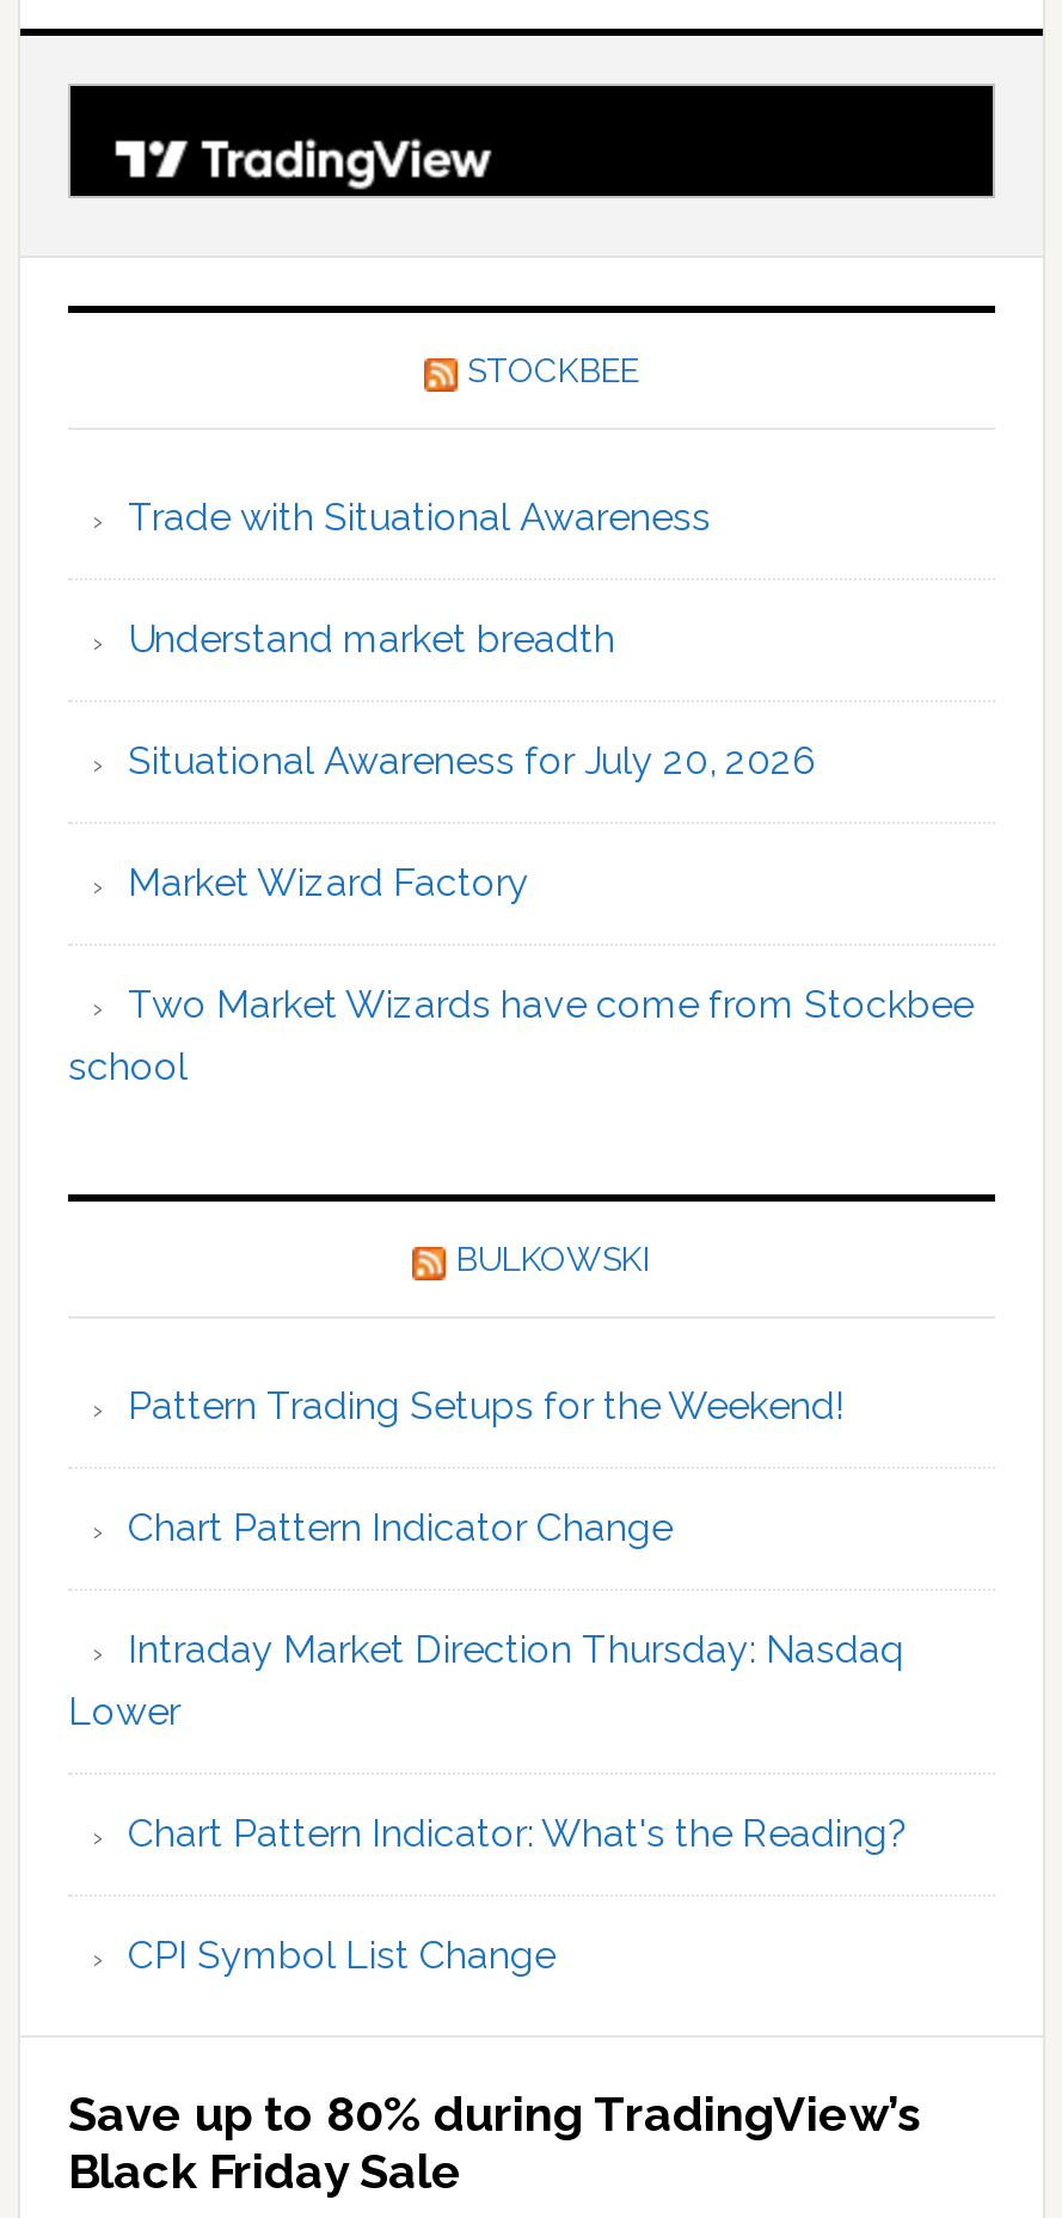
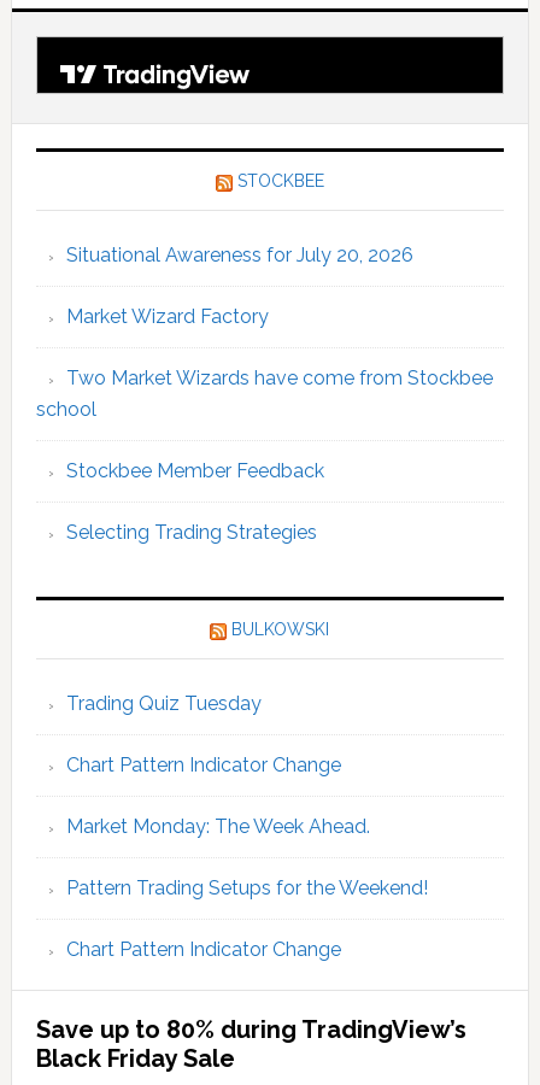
- Trade with Situational Awareness
- Understand market breadth

moved up: Situational Awareness for July 20, 2026 | Market Wizard Factory | Two Market Wizards have come from Stockbee | school

+ Stockbee Member Feedback
+ Selecting Trading Strategies

+ Trading Quiz Tuesday
+ Chart Pattern Indicator Change
+ Market Monday: The Week Ahead.

moved down: Pattern Trading Setups for the Weekend! | Chart Pattern Indicator Change

- Intraday Market Direction Thursday: Nasdaq
- Lower
- Chart Pattern Indicator: What's the Reading?
- CPI Symbol List Change
